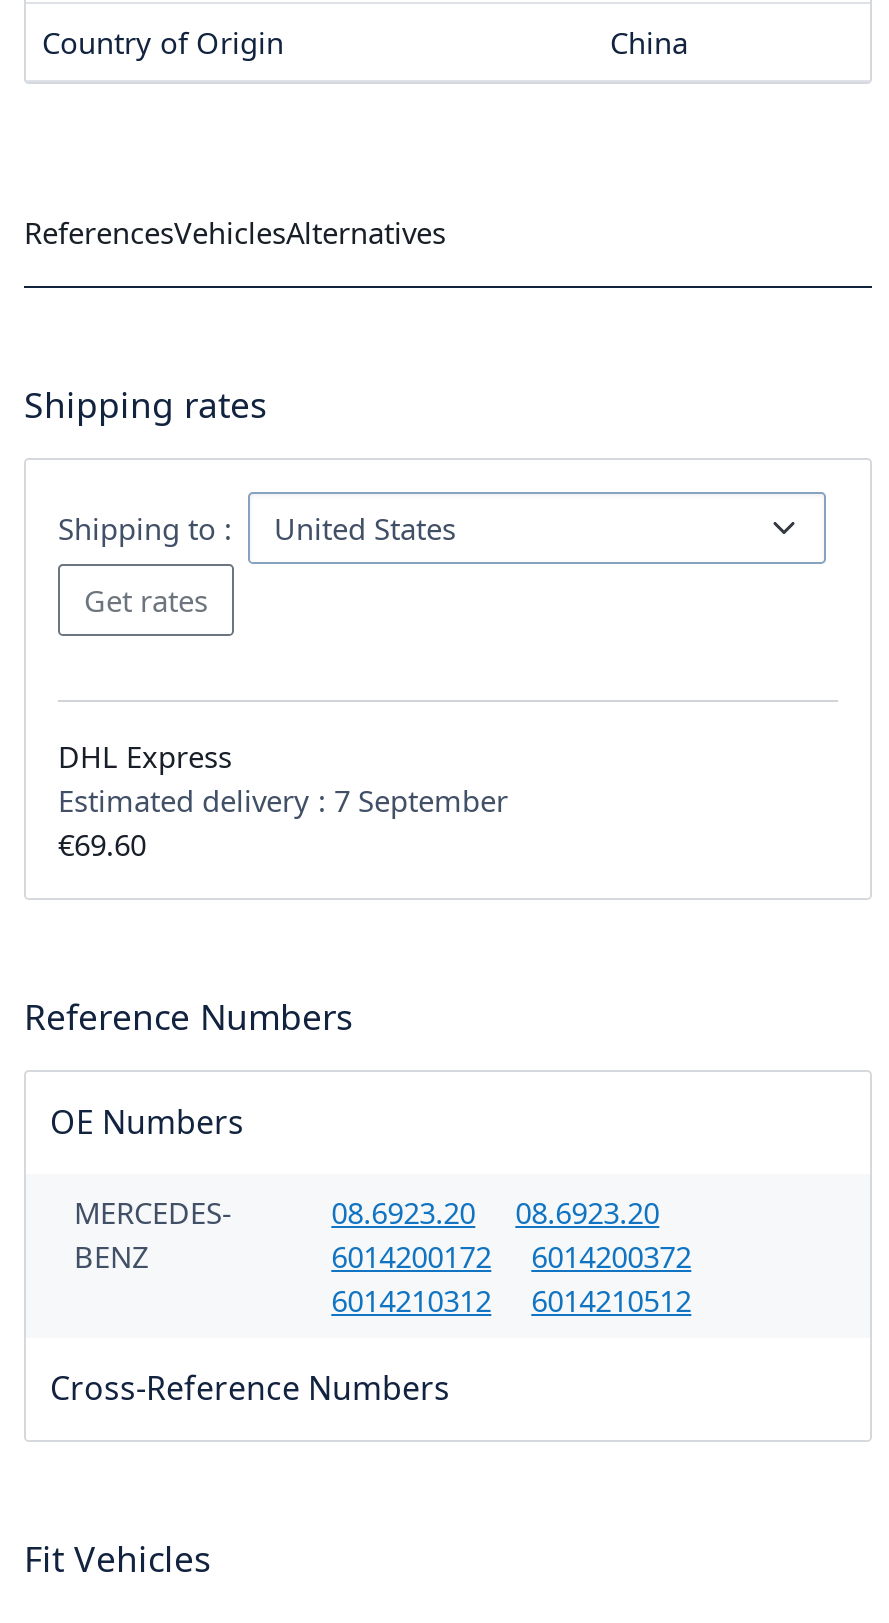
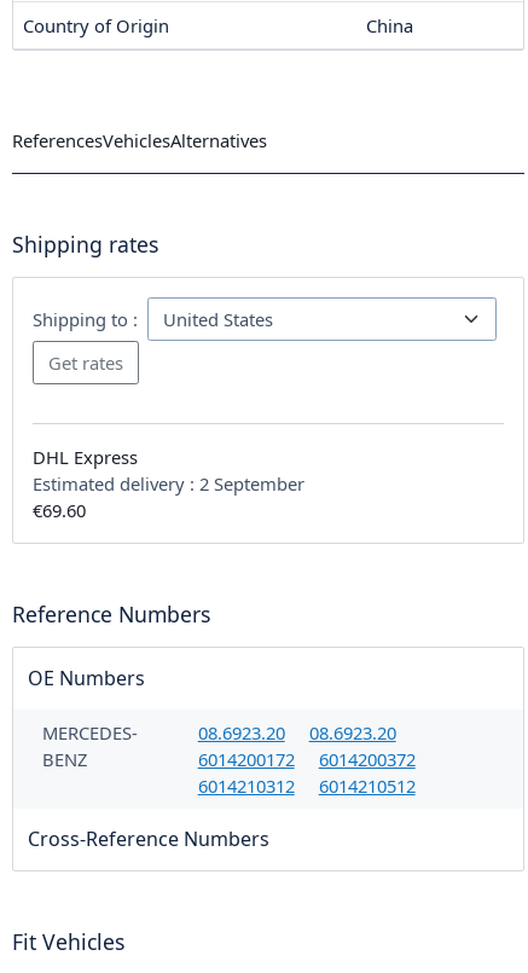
- Estimated delivery : 7 September
+ Estimated delivery : 2 September
